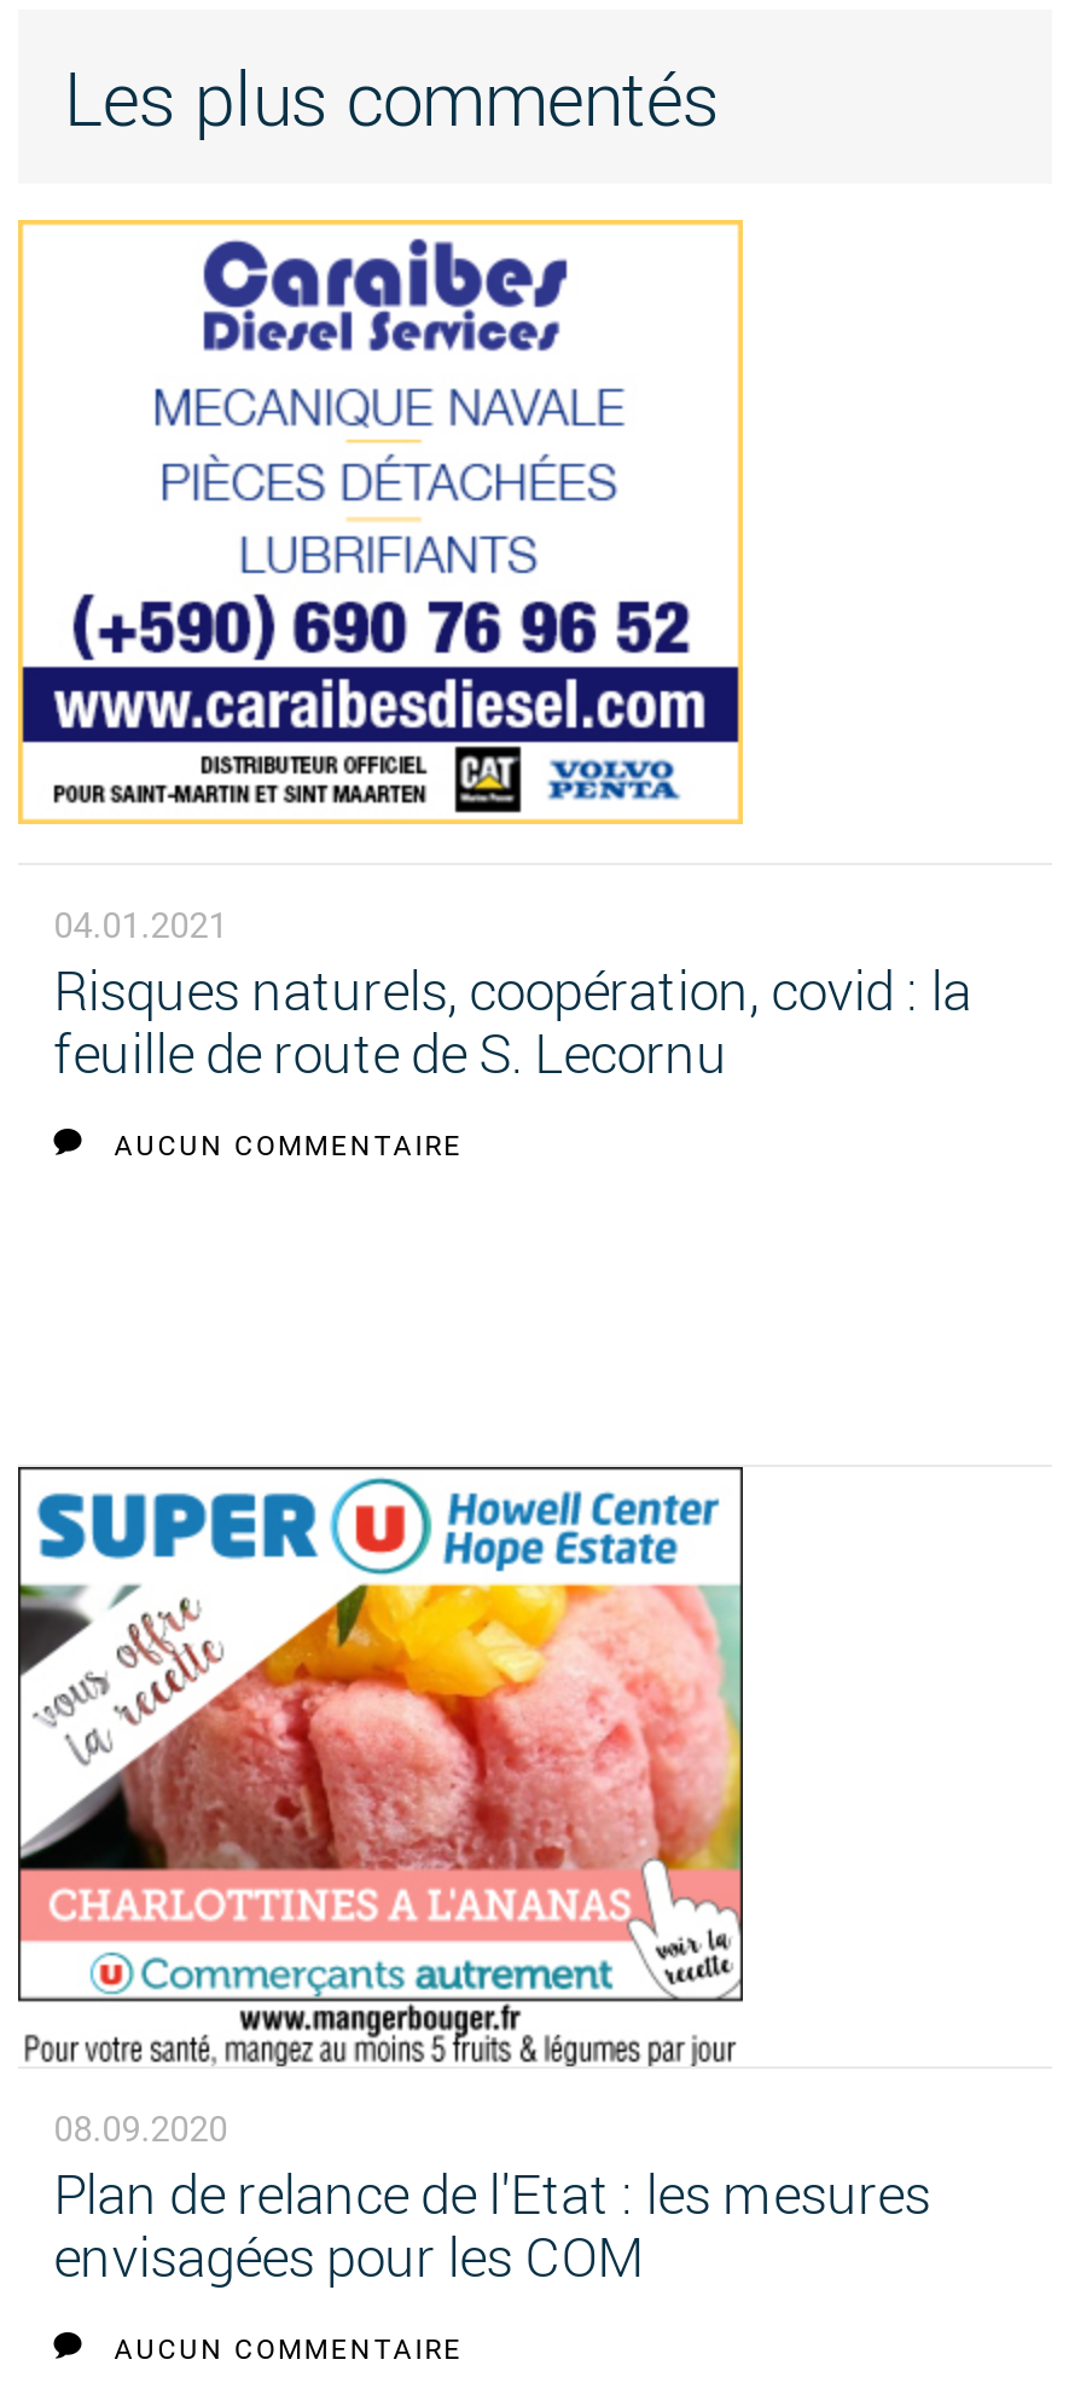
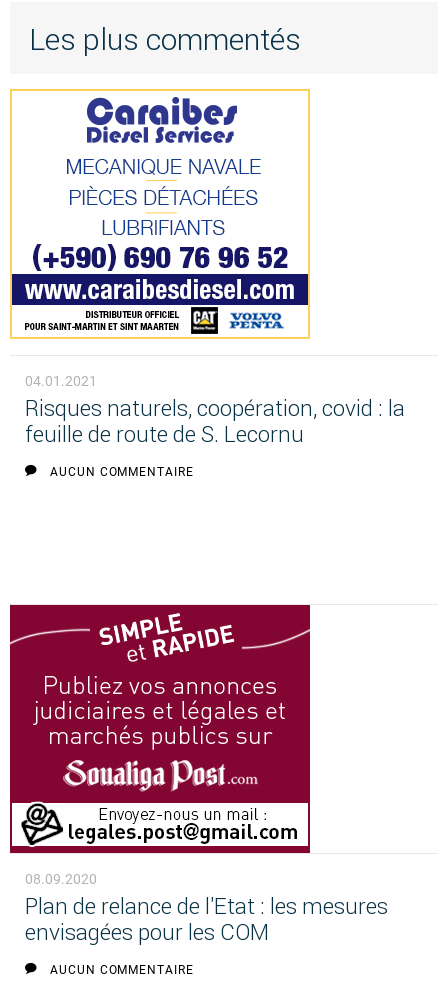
- [image]
+ [image]
